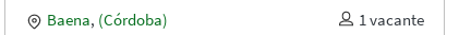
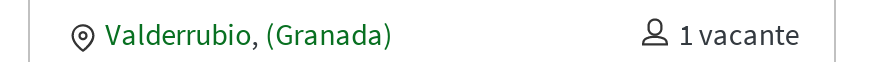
- Baena, (Córdoba)
+ Valderrubio, (Granada)
